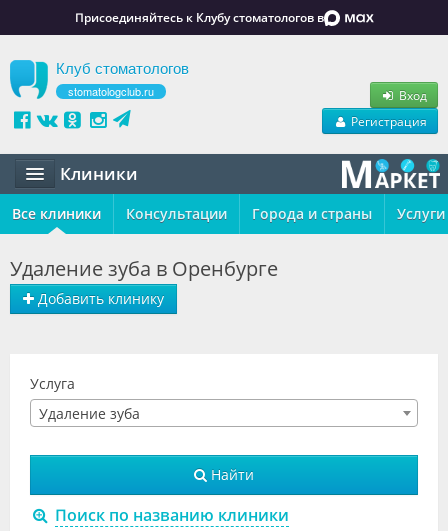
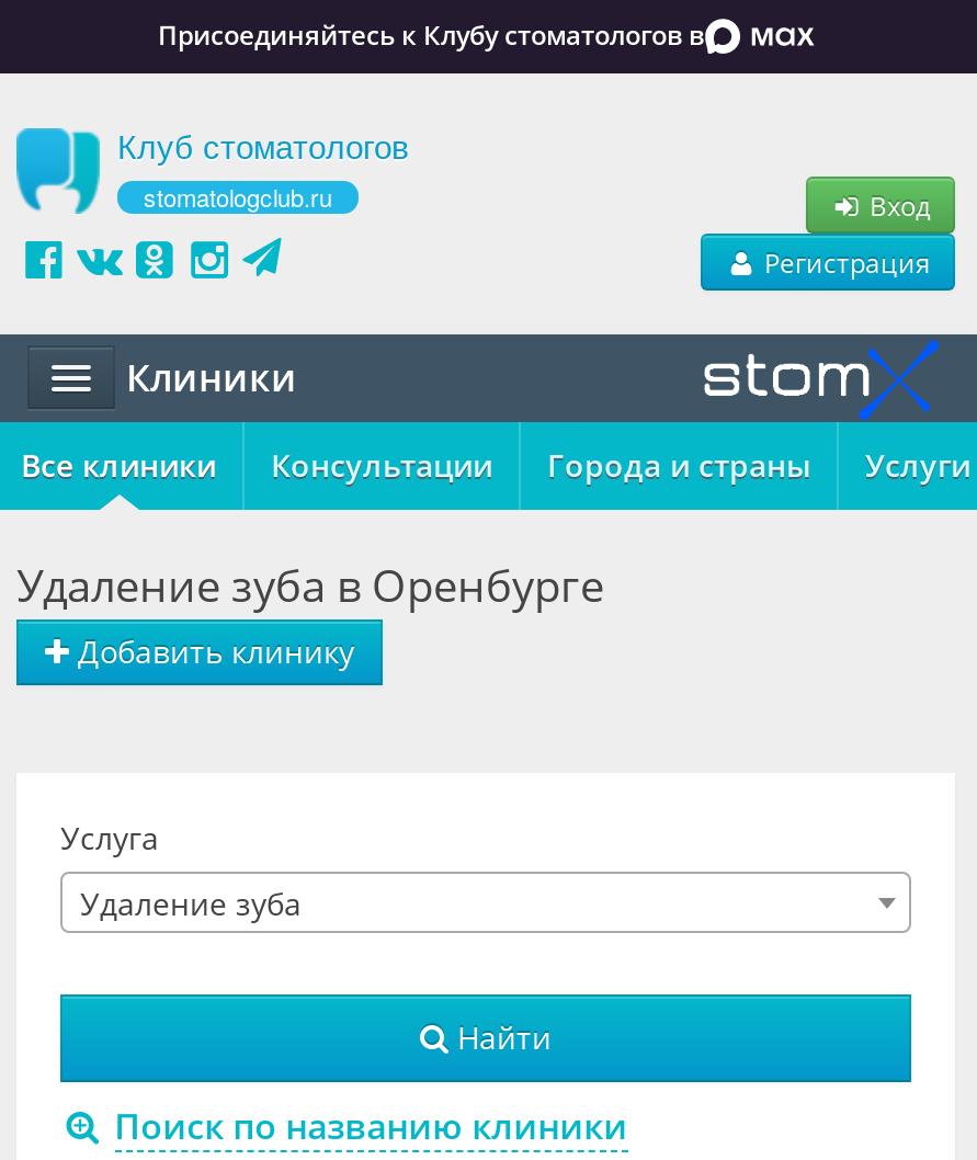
- [image]
+ [image]
